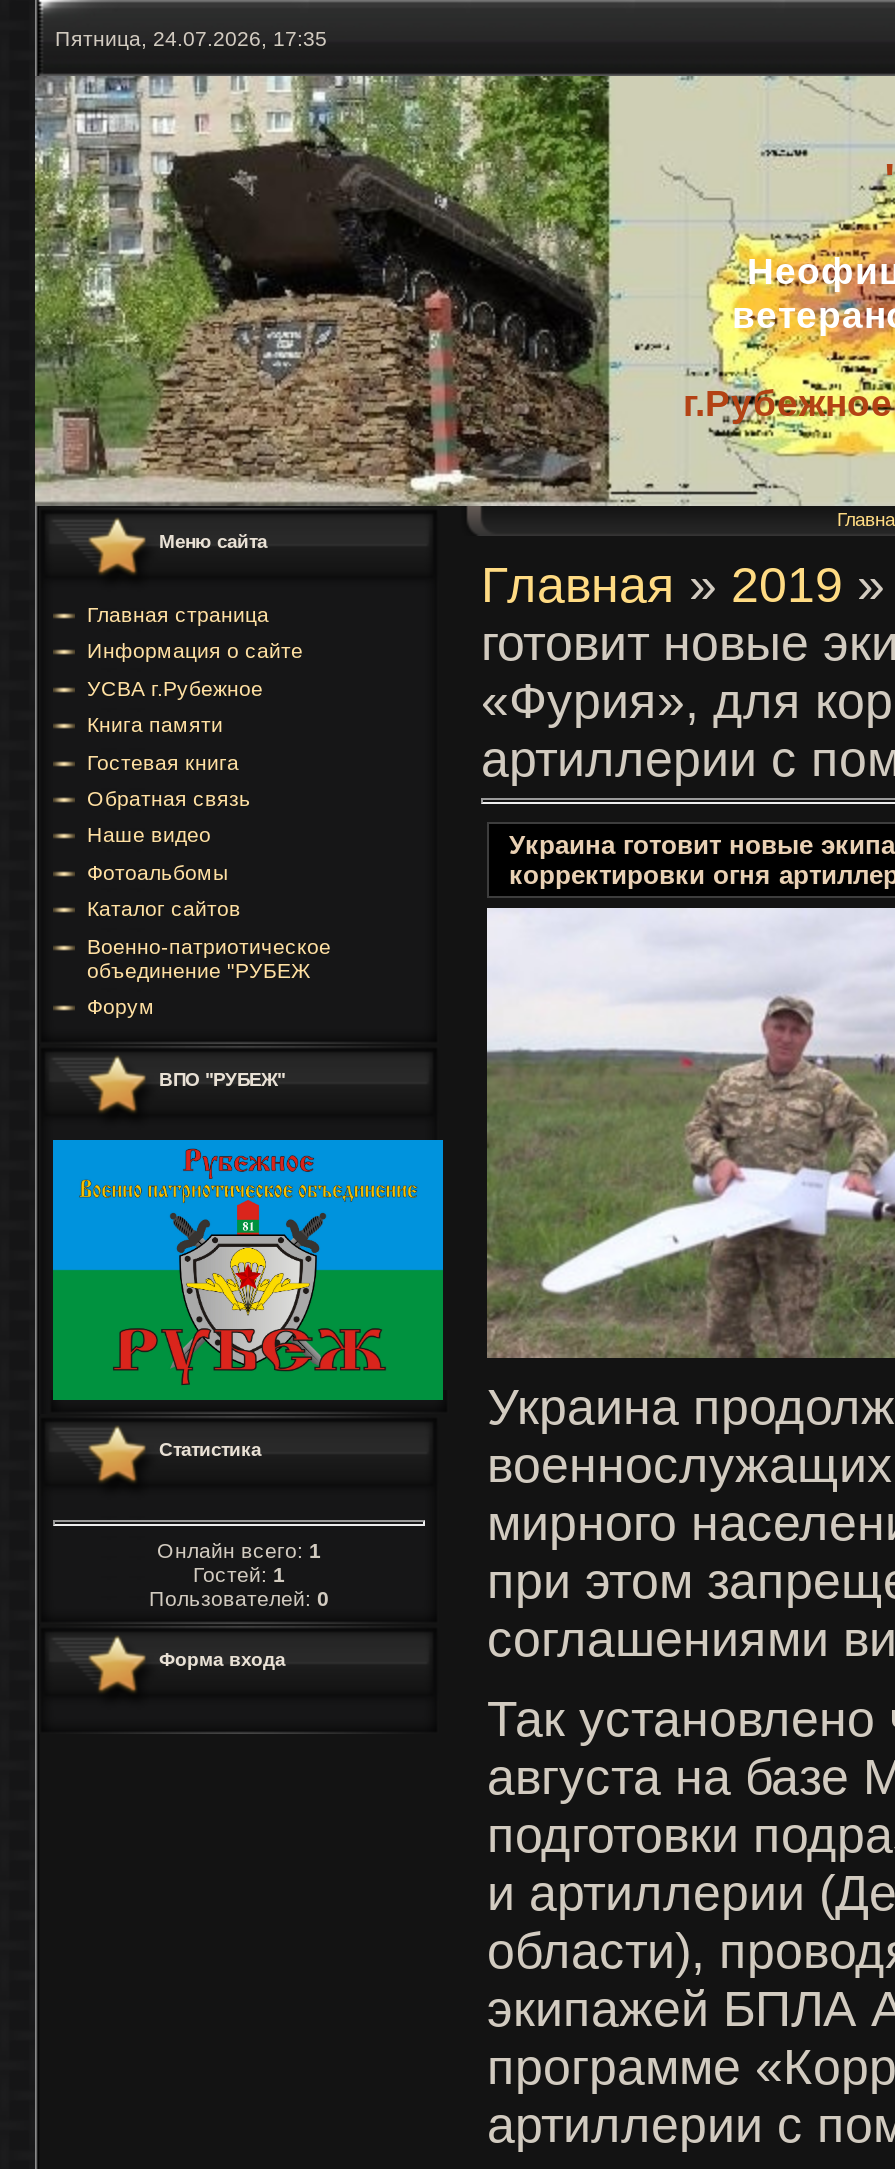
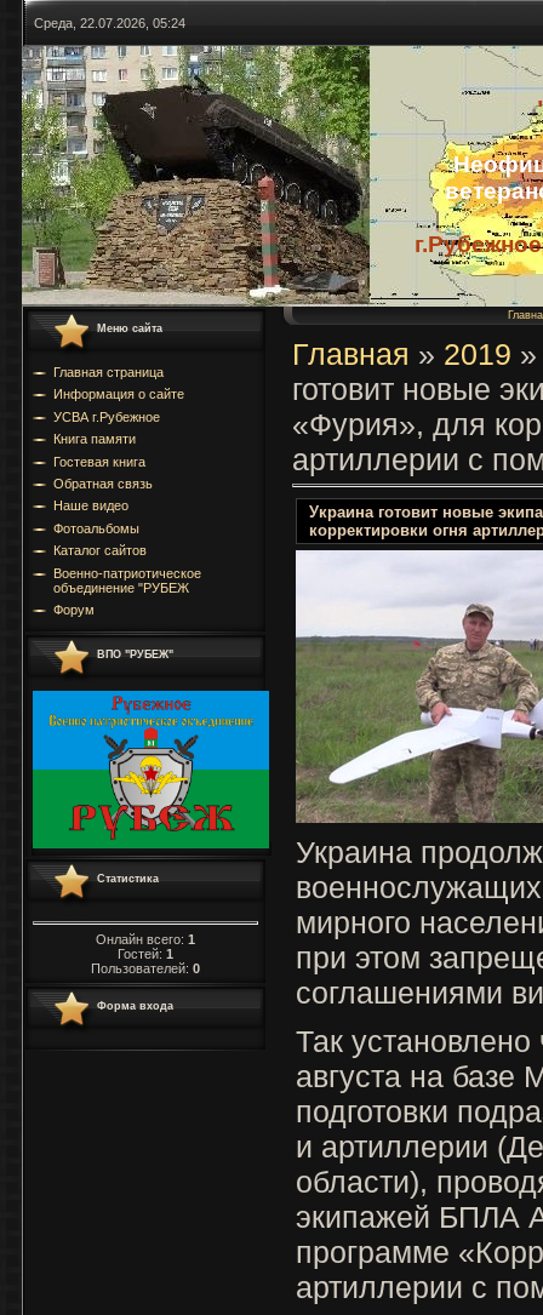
- Пятница, 24.07.2026, 17:35
+ Среда, 22.07.2026, 05:24
